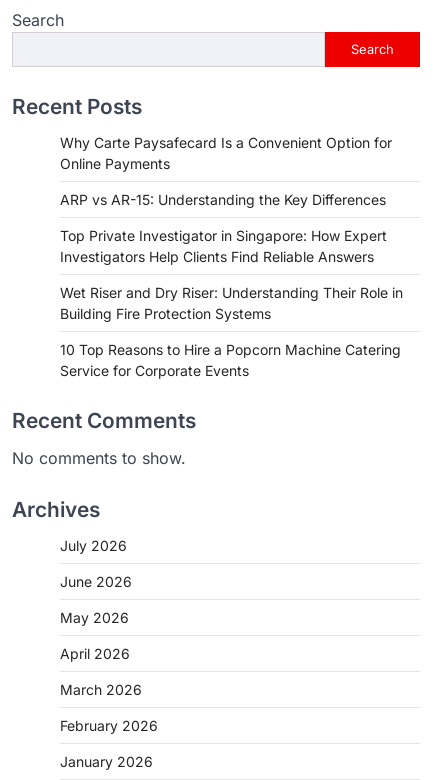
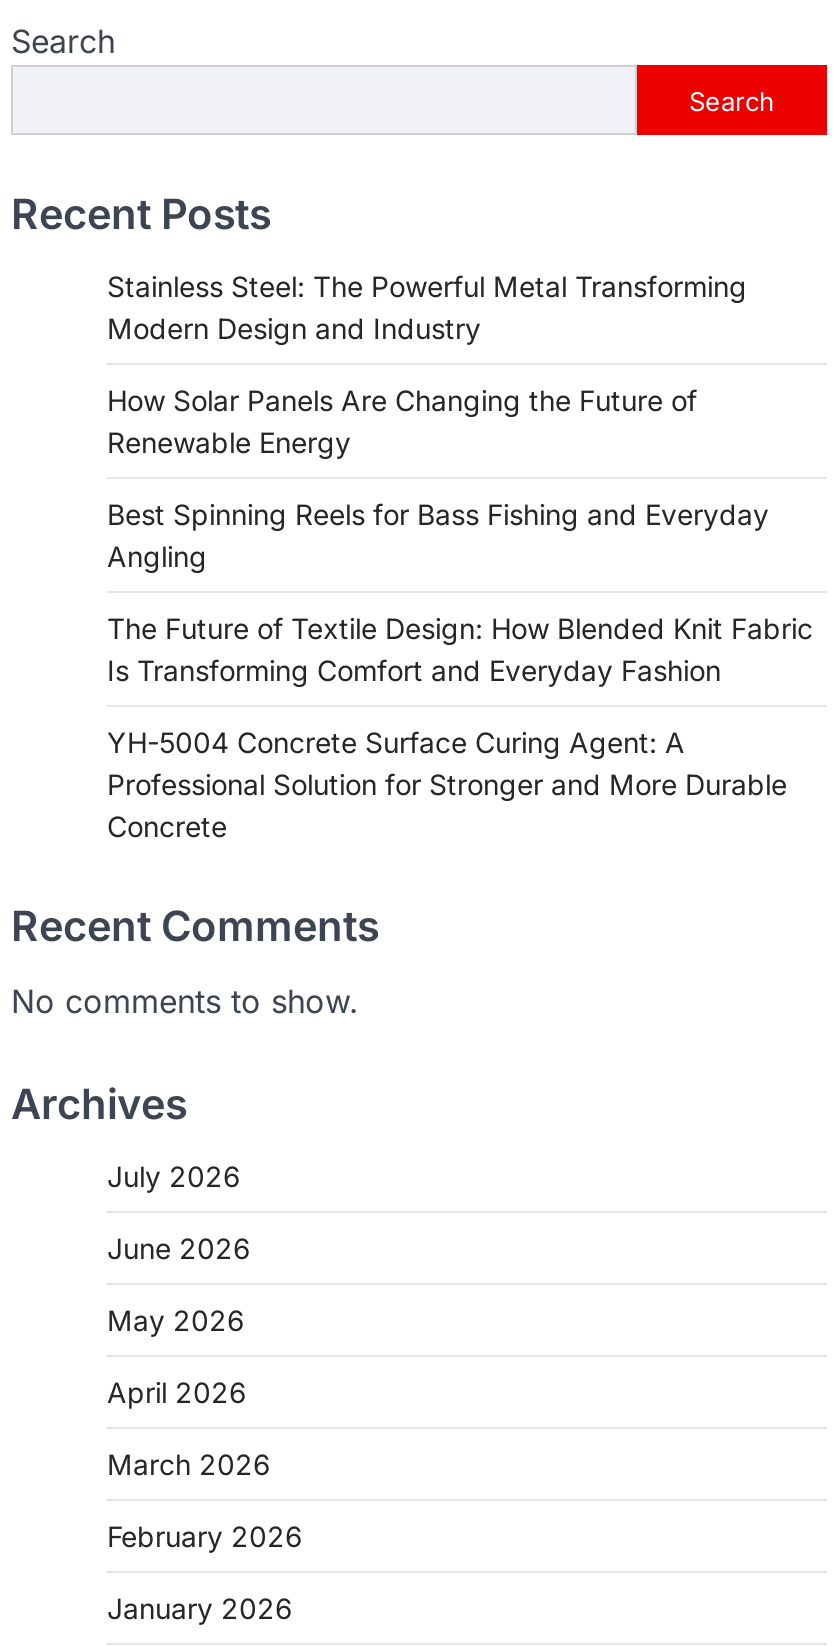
- Why Carte Paysafecard Is a Convenient Option for
- Online Payments
+ Stainless Steel: The Powerful Metal Transforming
+ Modern Design and Industry

- ARP vs AR-15: Understanding the Key Differences
+ How Solar Panels Are Changing the Future of
+ Renewable Energy

- Top Private Investigator in Singapore: How Expert
- Investigators Help Clients Find Reliable Answers
+ Best Spinning Reels for Bass Fishing and Everyday
+ Angling

- Wet Riser and Dry Riser: Understanding Their Role in
- Building Fire Protection Systems
+ The Future of Textile Design: How Blended Knit Fabric
+ Is Transforming Comfort and Everyday Fashion

- 10 Top Reasons to Hire a Popcorn Machine Catering
- Service for Corporate Events
+ YH-5004 Concrete Surface Curing Agent: A
+ Professional Solution for Stronger and More Durable
+ Concrete
